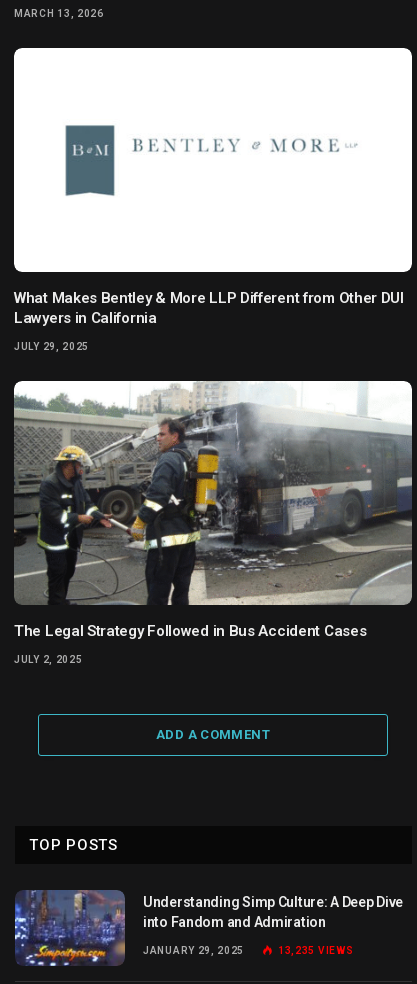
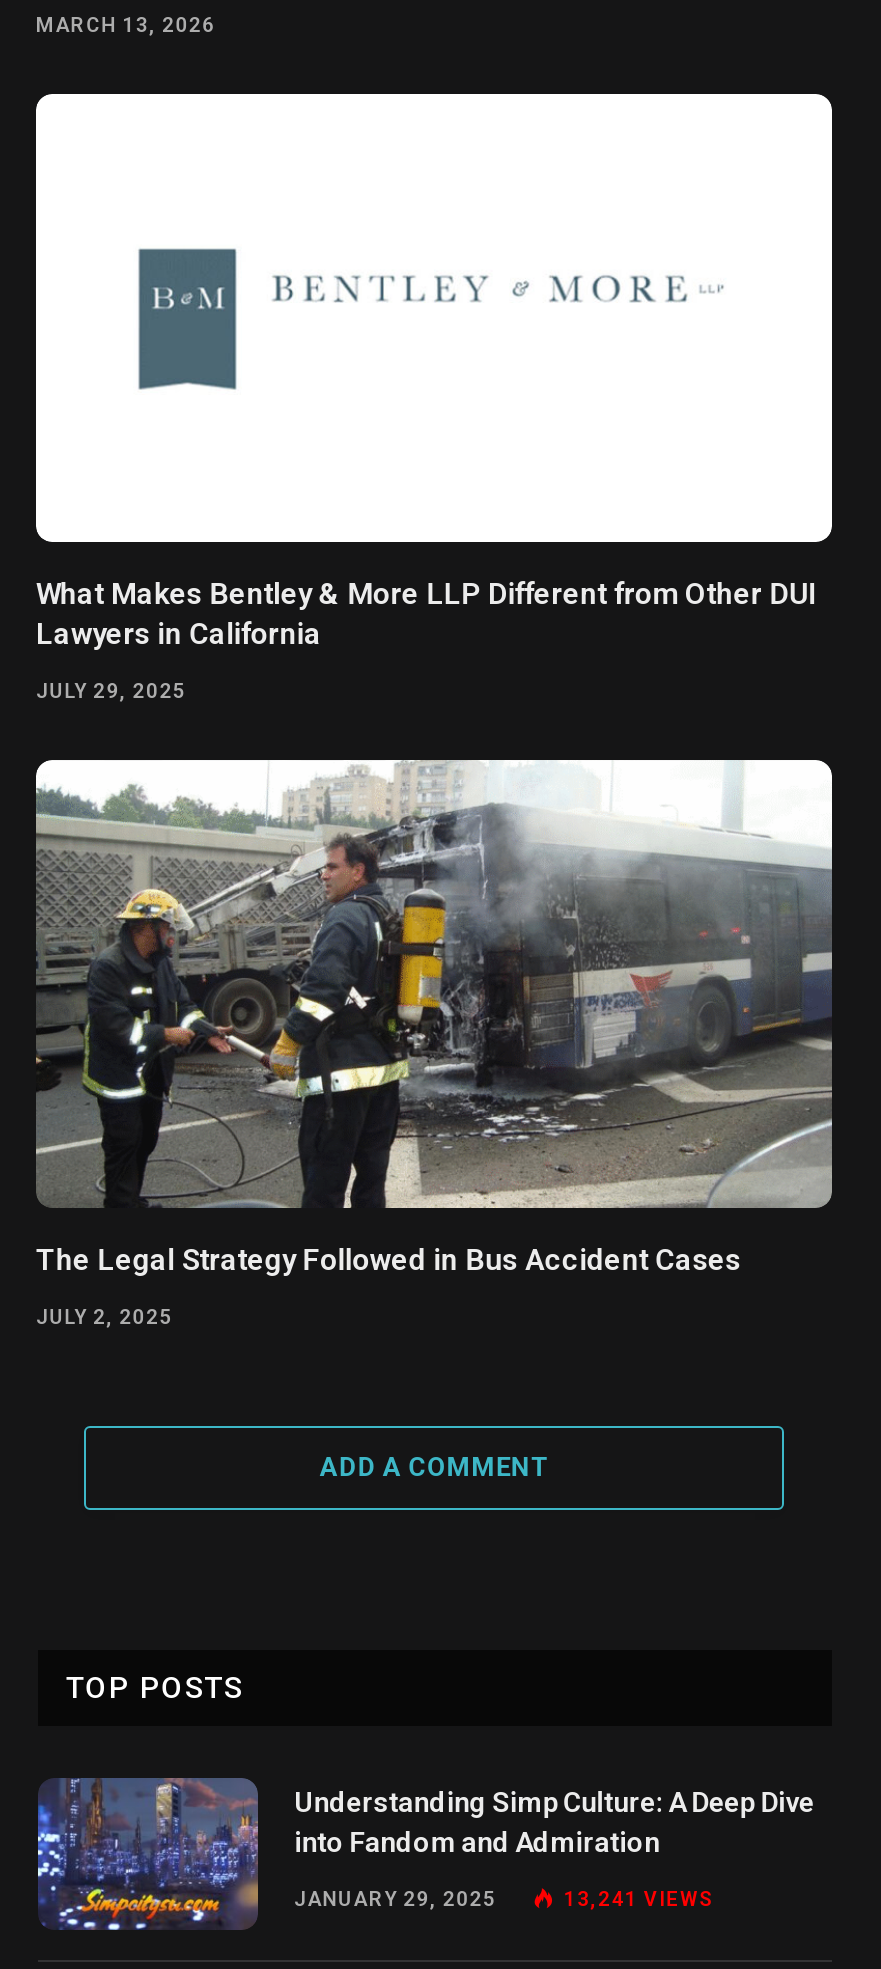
- 13,235 VIEWS
+ 13,241 VIEWS
